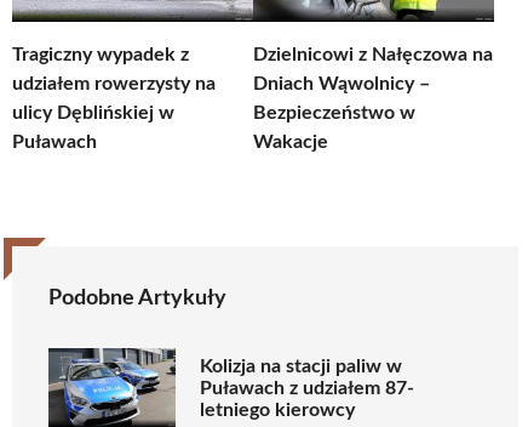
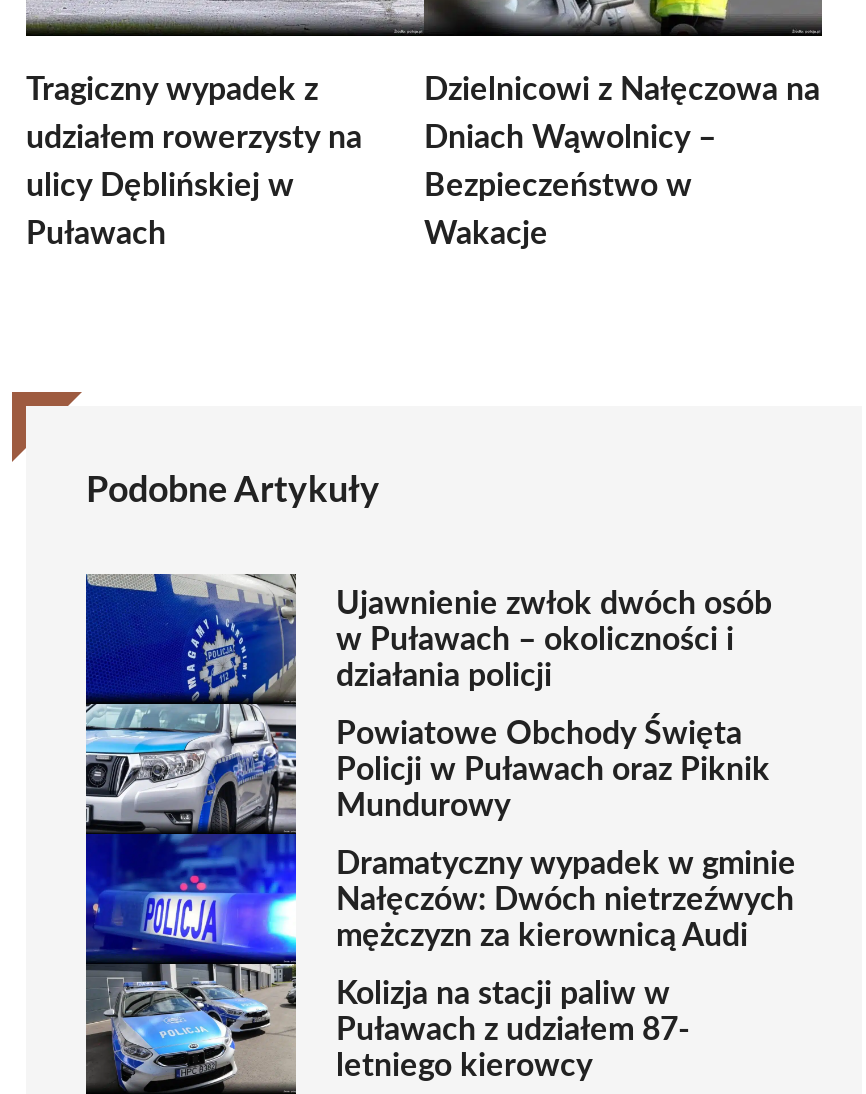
+ [image]
+ Ujawnienie zwłok dwóch osób
+ w Puławach – okoliczności i
+ działania policji
+ Powiatowe Obchody Święta
+ Policji w Puławach oraz Piknik
+ Mundurowy
+ Dramatyczny wypadek w gminie
+ Nałęczów: Dwóch nietrzeźwych
+ mężczyzn za kierownicą Audi
